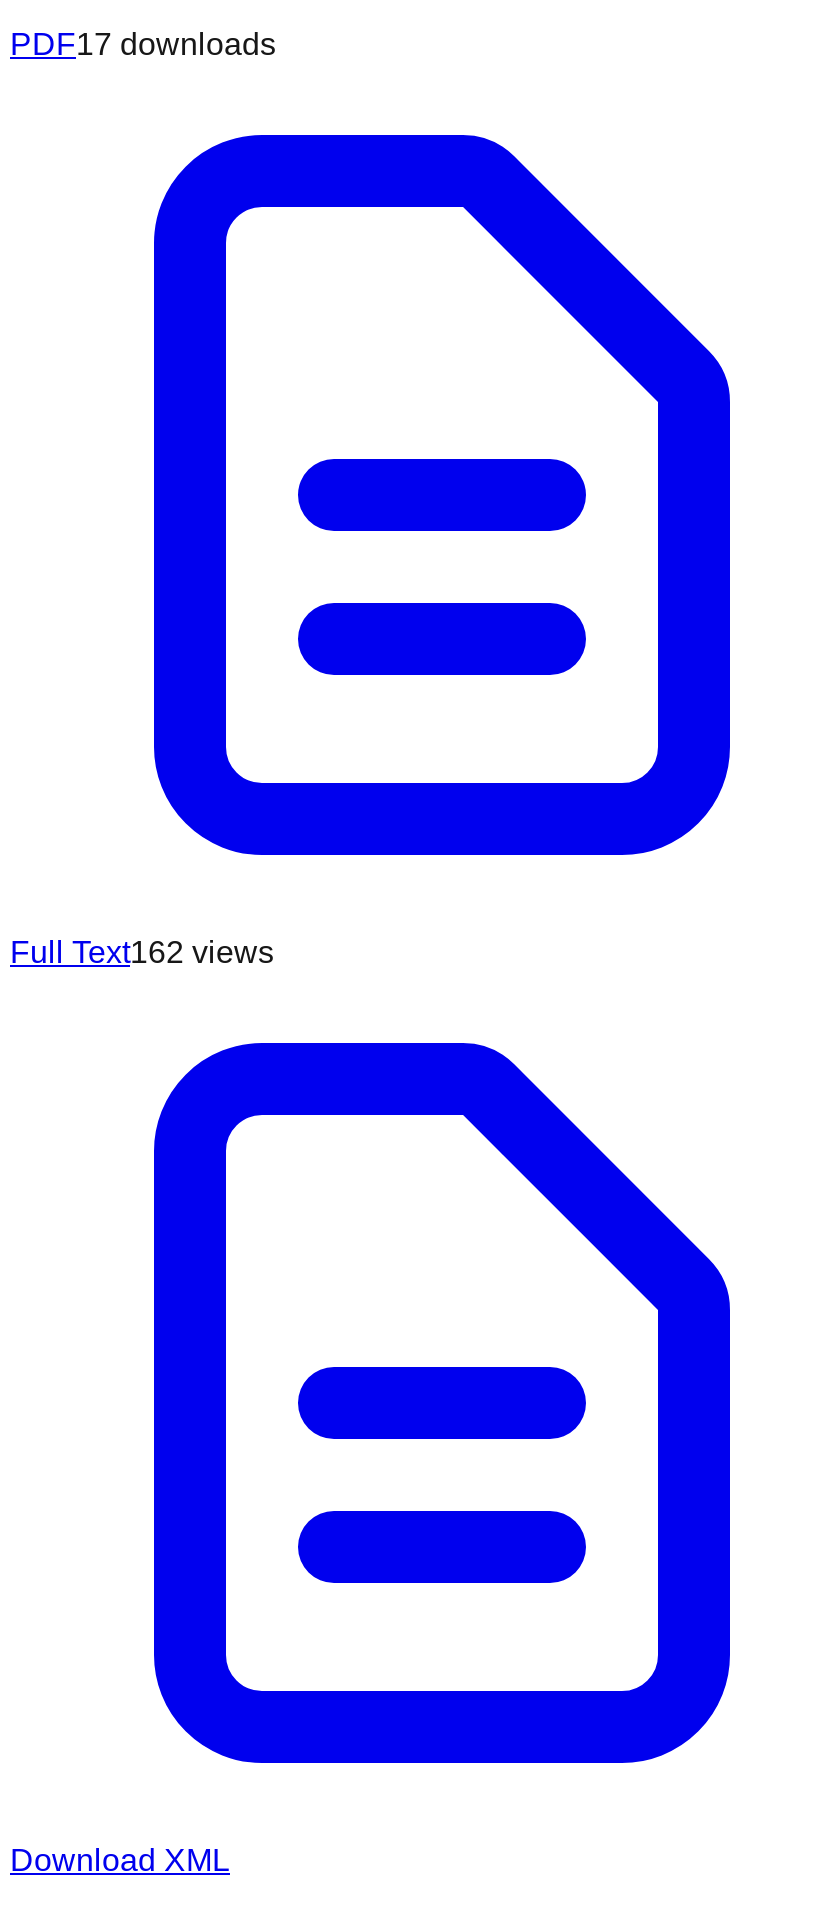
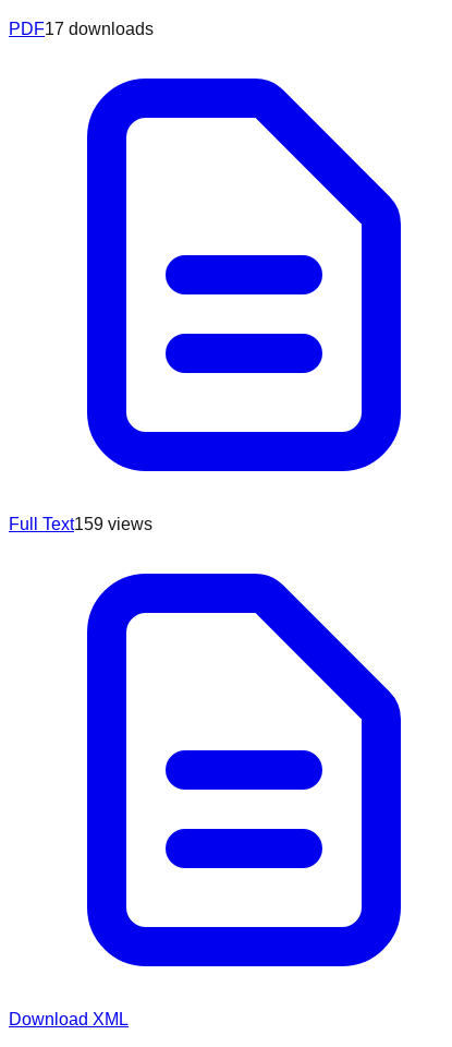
- Full Text162 views
+ Full Text159 views
